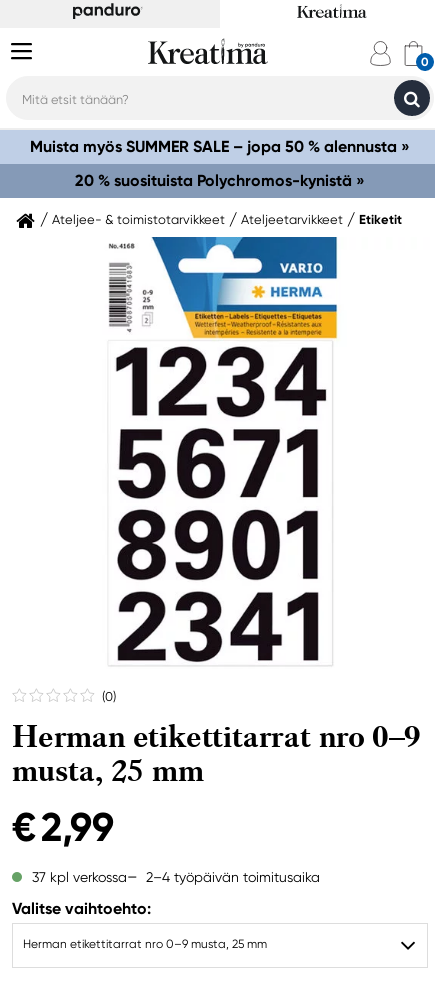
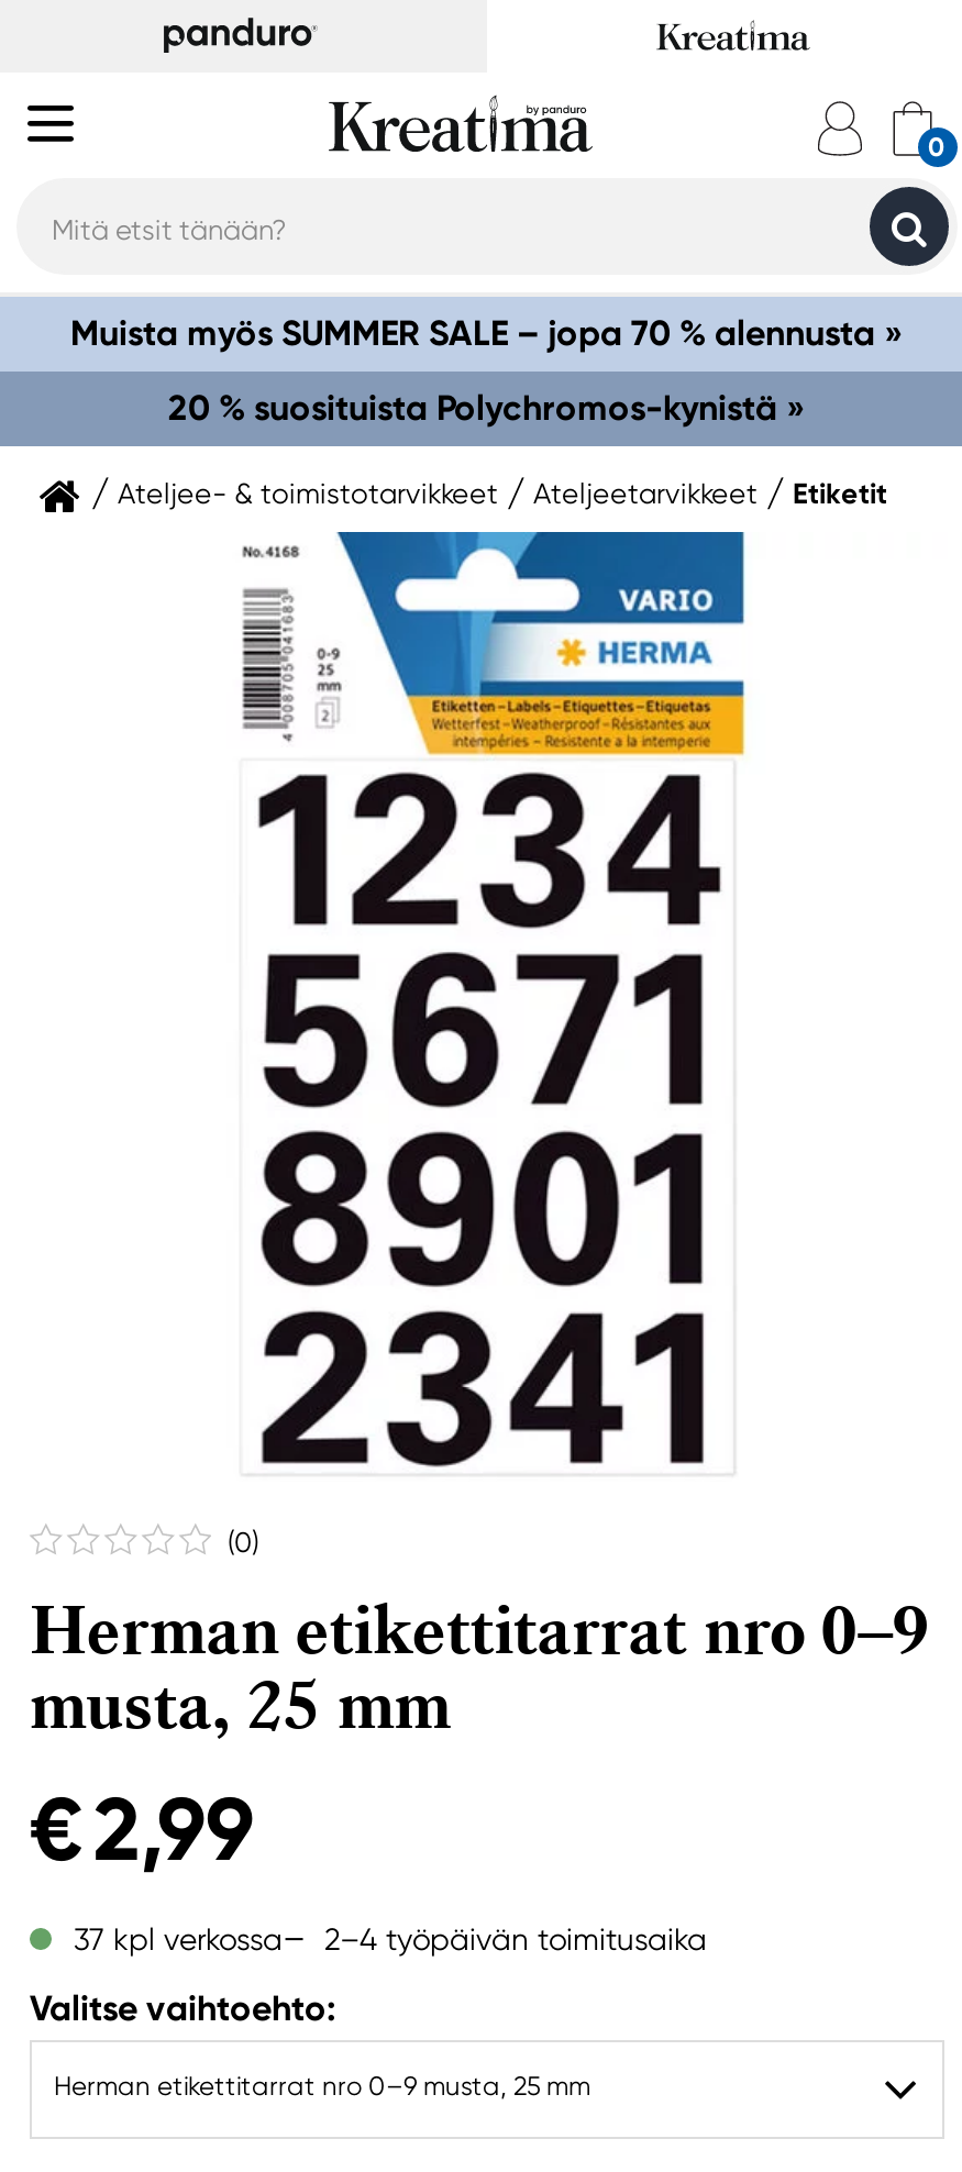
- Muista myös SUMMER SALE – jopa 50 % alennusta »
+ Muista myös SUMMER SALE – jopa 70 % alennusta »
